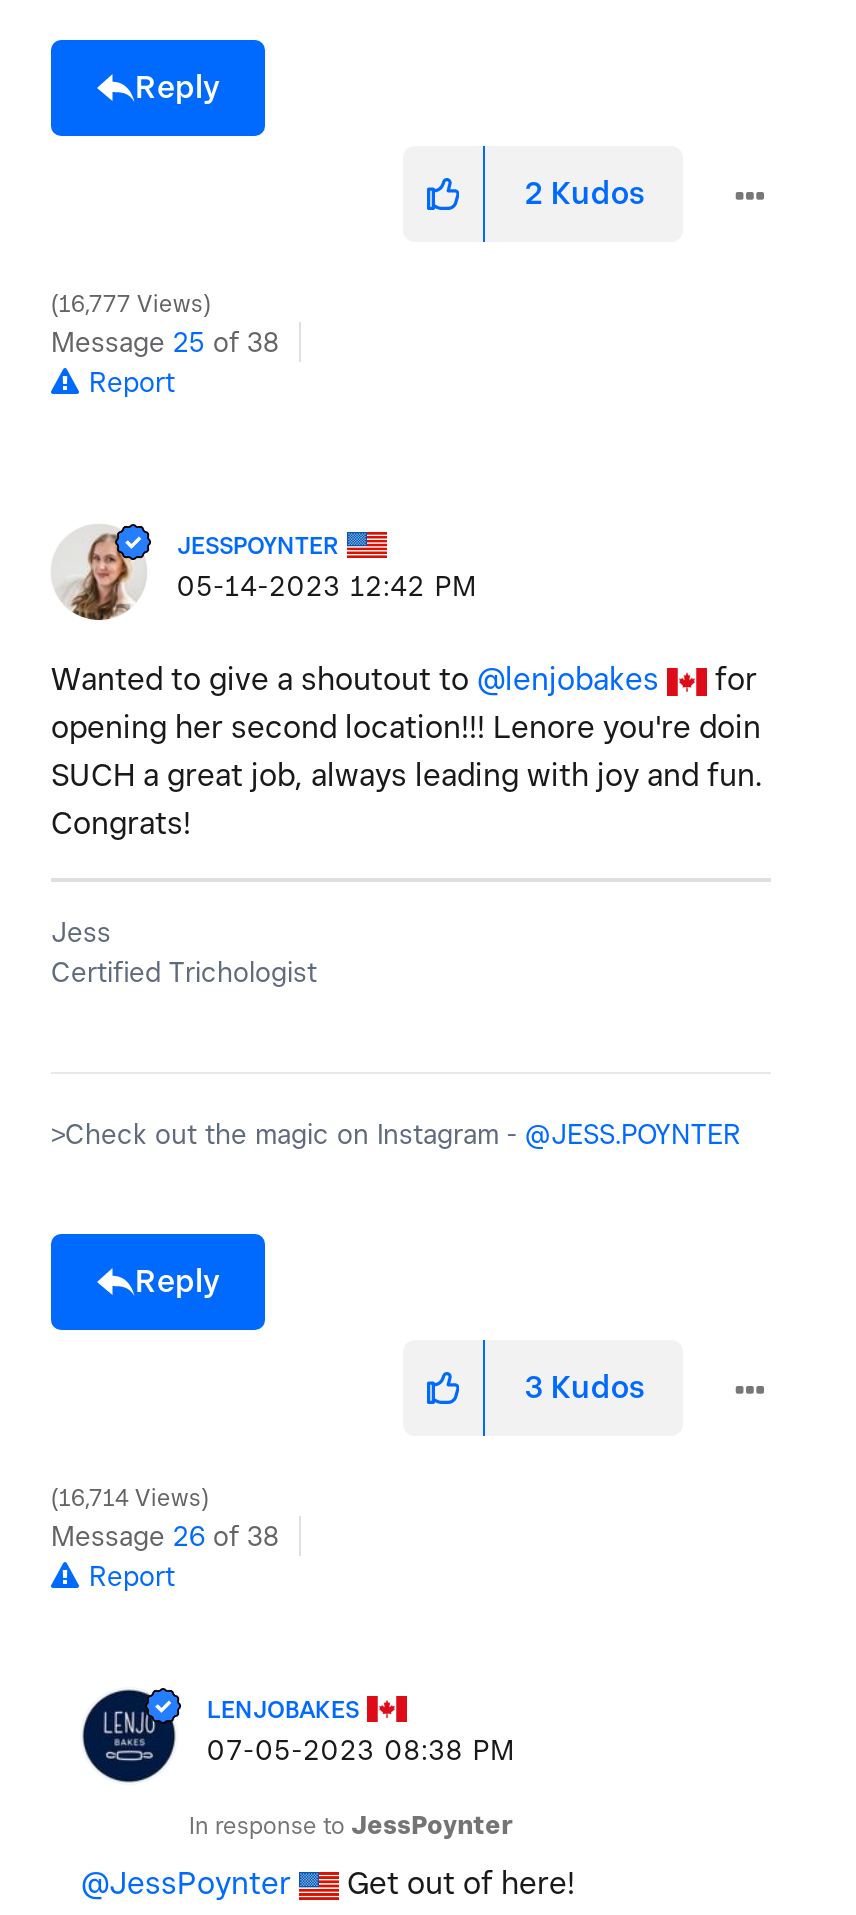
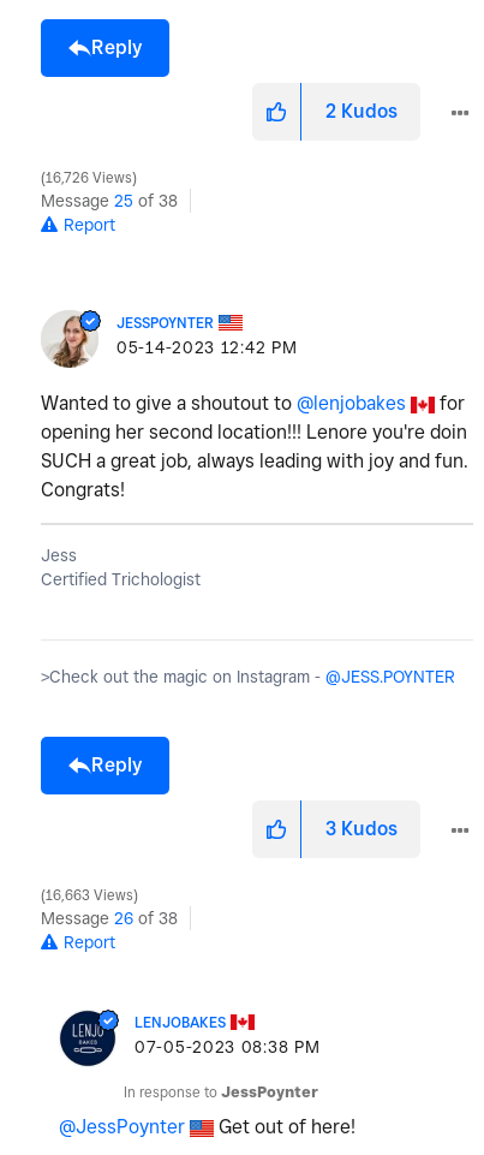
- 16,777 Views
+ 16,726 Views

- 16,714 Views
+ 16,663 Views
